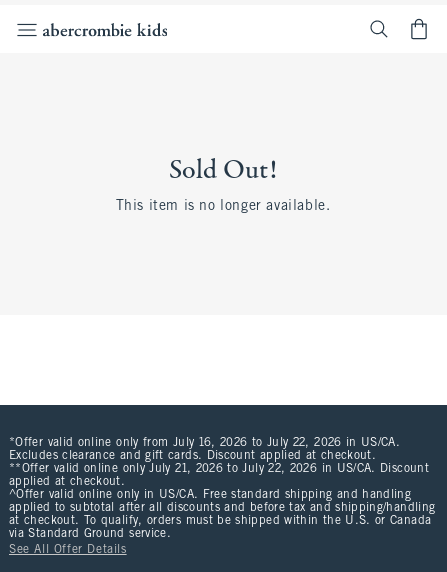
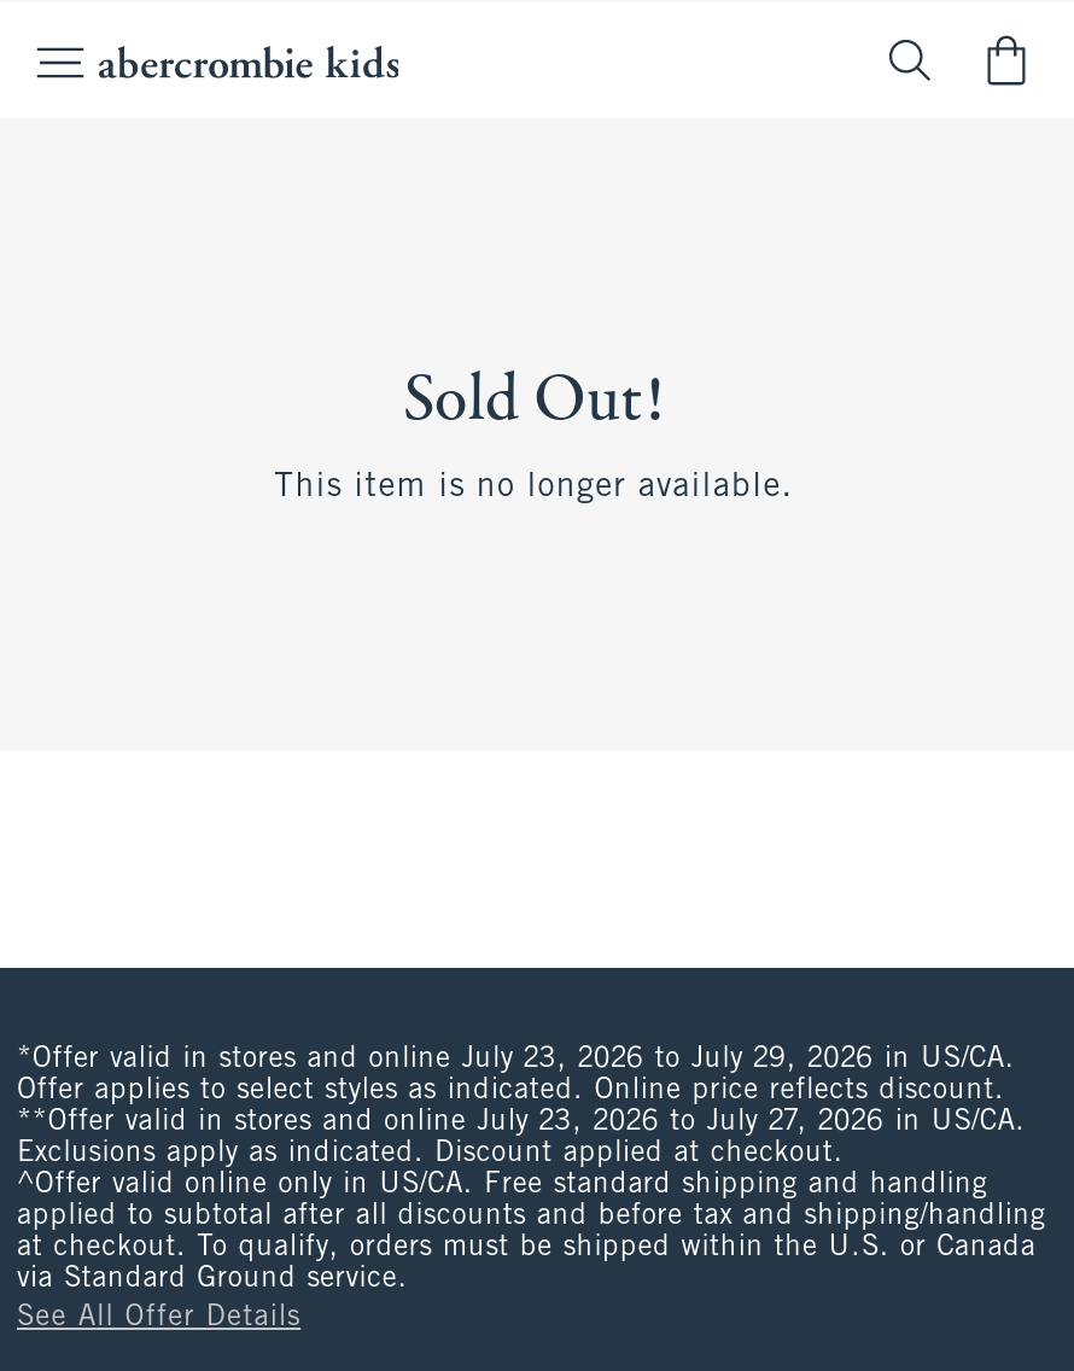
- *Offer valid online only from July 16, 2026 to July 22, 2026 in US/CA.
- Excludes clearance and gift cards. Discount applied at checkout.
- **Offer valid online only July 21, 2026 to July 22, 2026 in US/CA. Discount
- applied at checkout.
+ *Offer valid in stores and online July 23, 2026 to July 29, 2026 in US/CA.
+ Offer applies to select styles as indicated. Online price reflects discount.
+ **Offer valid in stores and online July 23, 2026 to July 27, 2026 in US/CA.
+ Exclusions apply as indicated. Discount applied at checkout.
